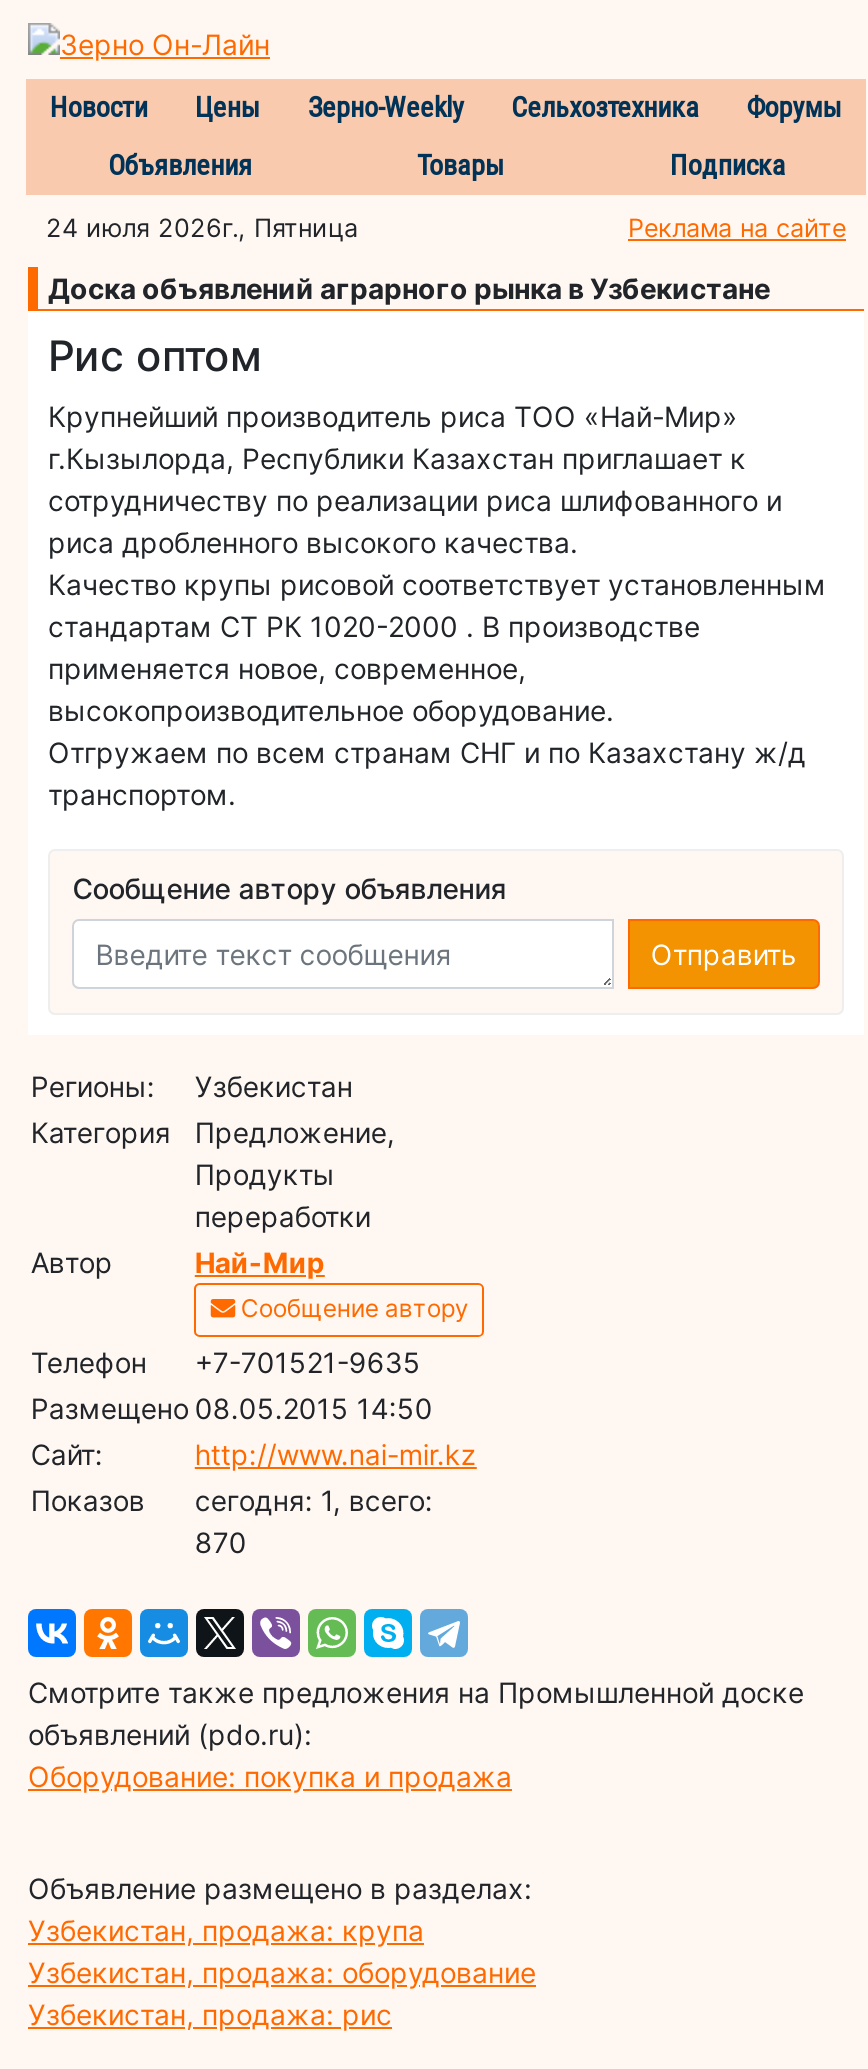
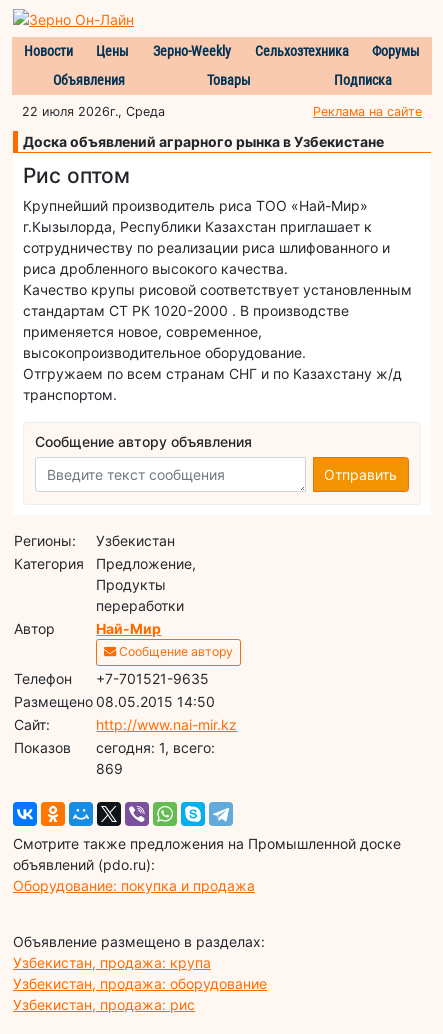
- 24 июля 2026г., Пятница
+ 22 июля 2026г., Среда

- 870
+ 869
